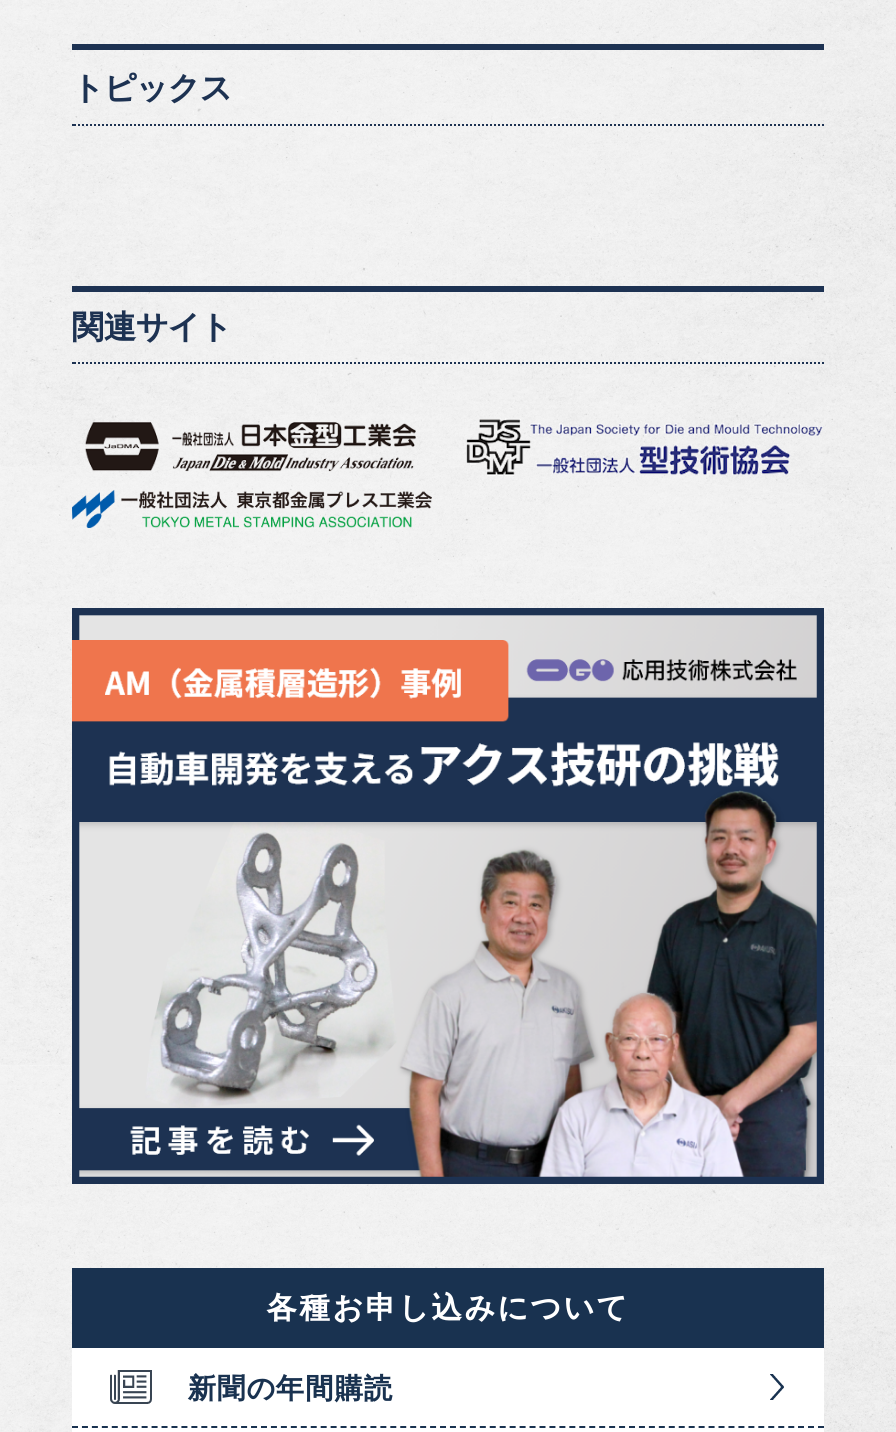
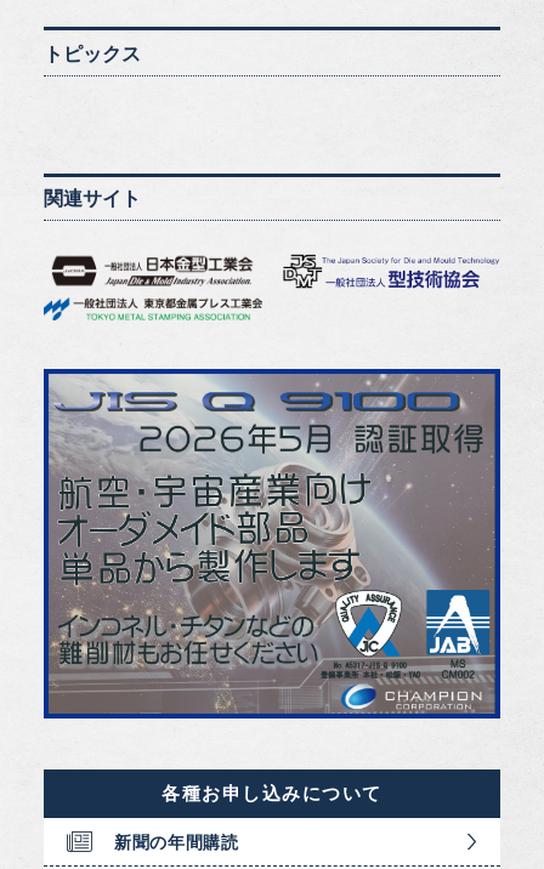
- [image]
+ [image]
